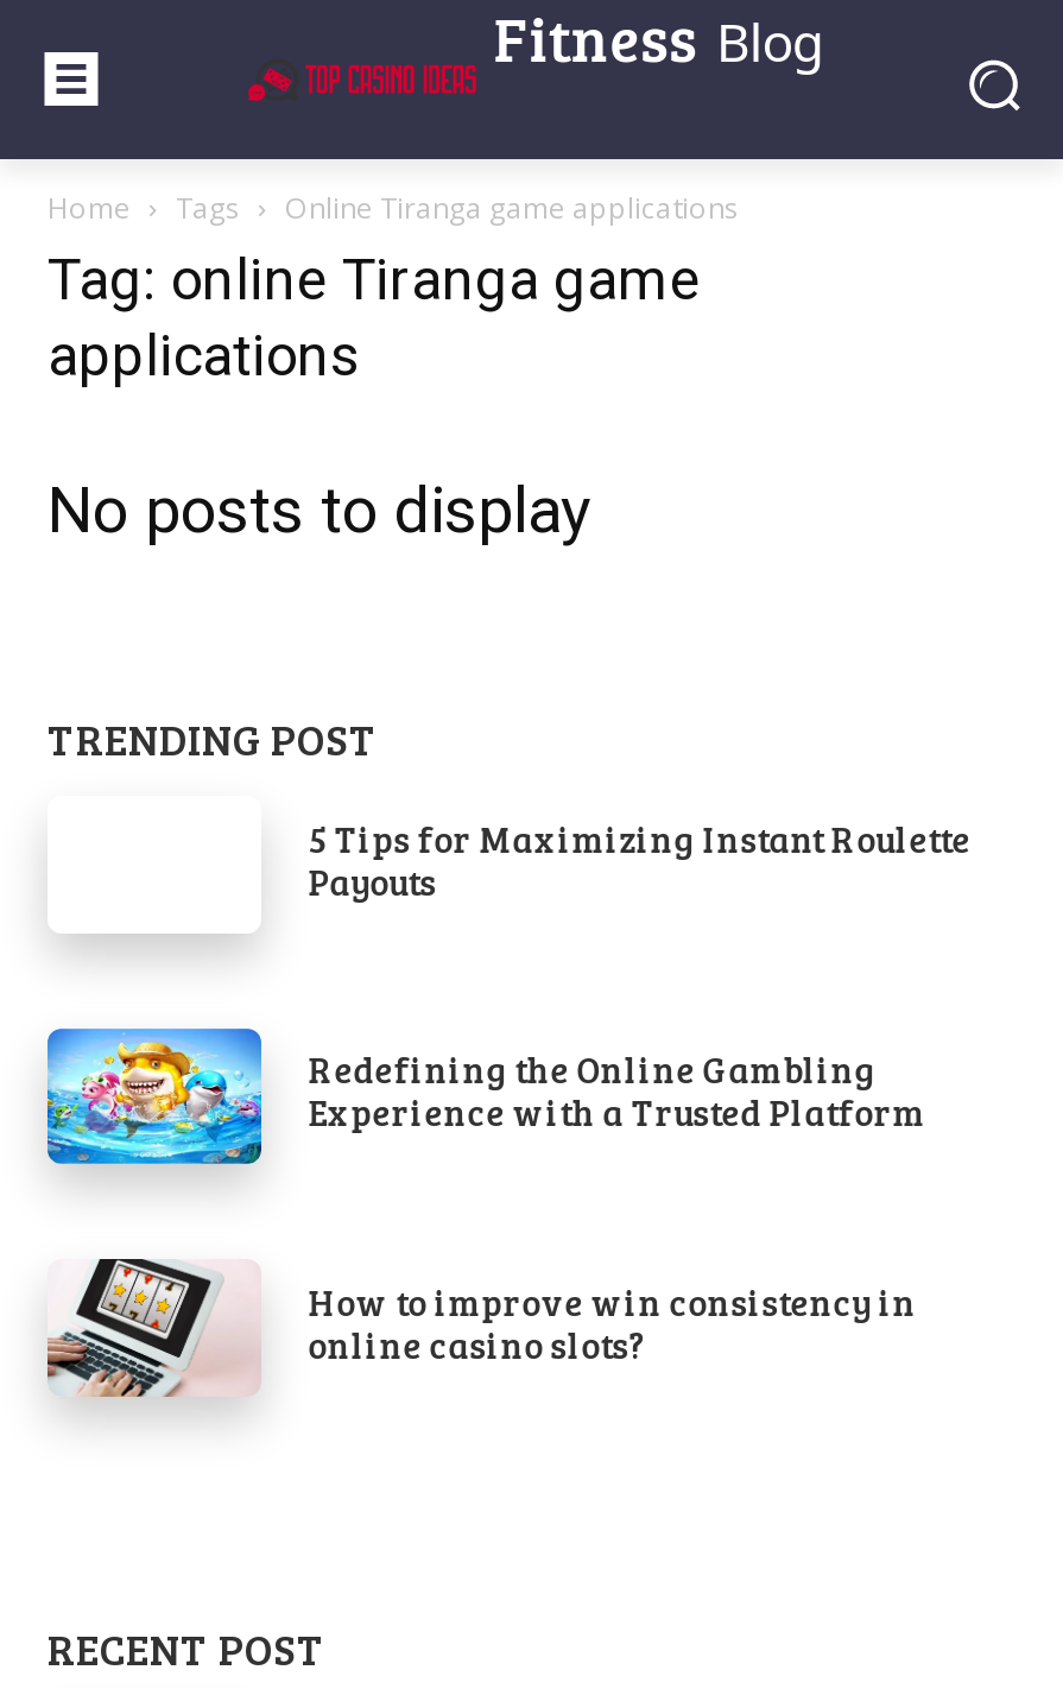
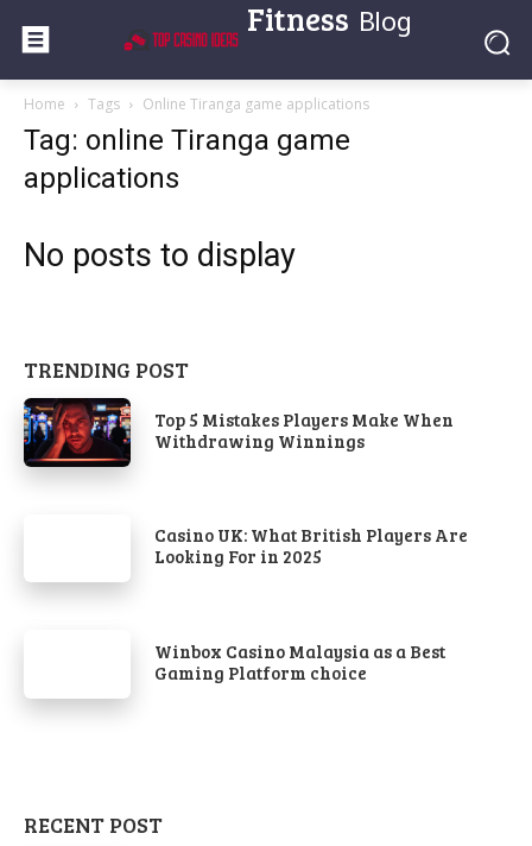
+ [image]

- 5 Tips for Maximizing Instant Roulette
- Payouts
+ Top 5 Mistakes Players Make When
+ Withdrawing Winnings

- [image]

- Redefining the Online Gambling
- Experience with a Trusted Platform
+ Casino UK: What British Players Are
+ Looking For in 2025

- [image]

- How to improve win consistency in
- online casino slots?
+ Winbox Casino Malaysia as a Best
+ Gaming Platform choice
